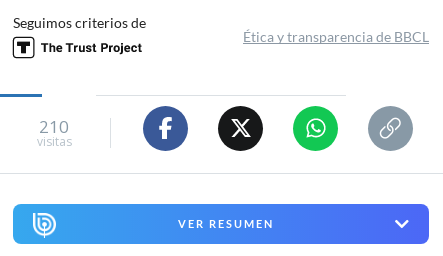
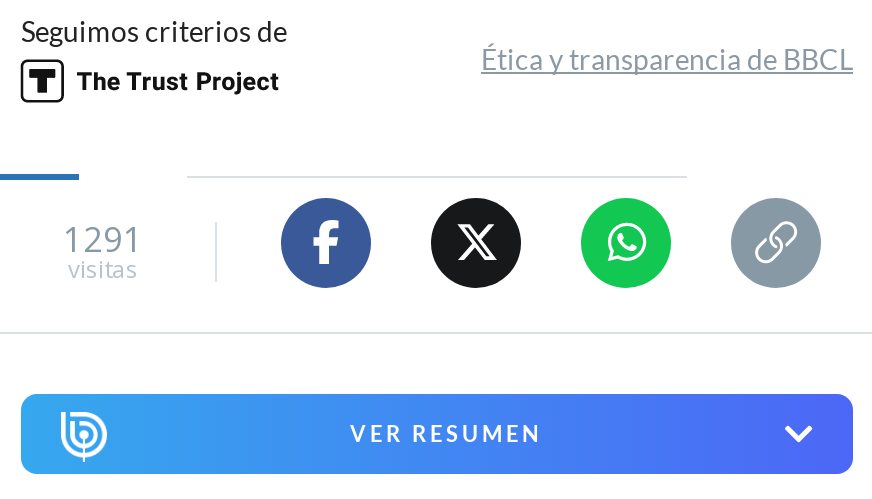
- 210
+ 1291
